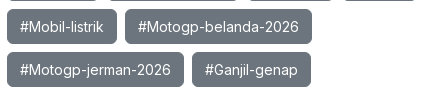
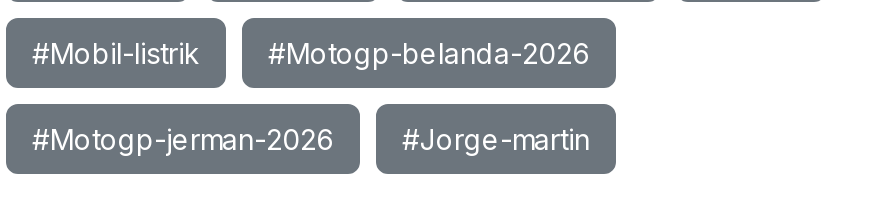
- #Ganjil-genap
+ #Jorge-martin
